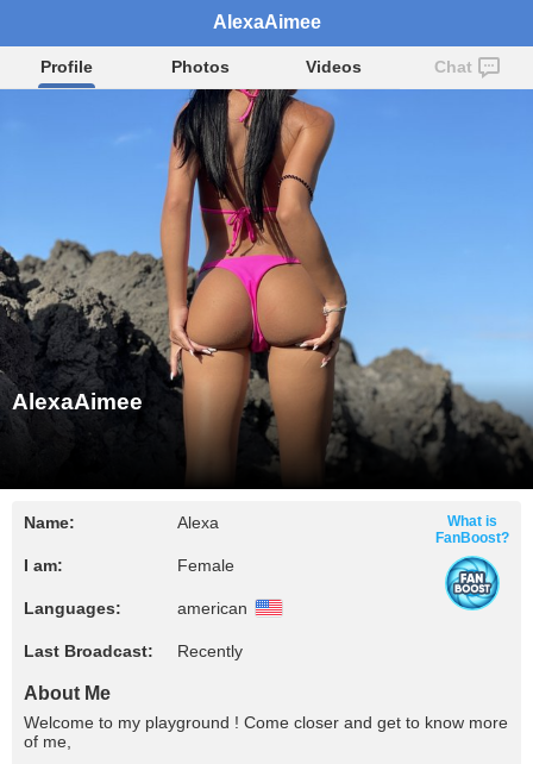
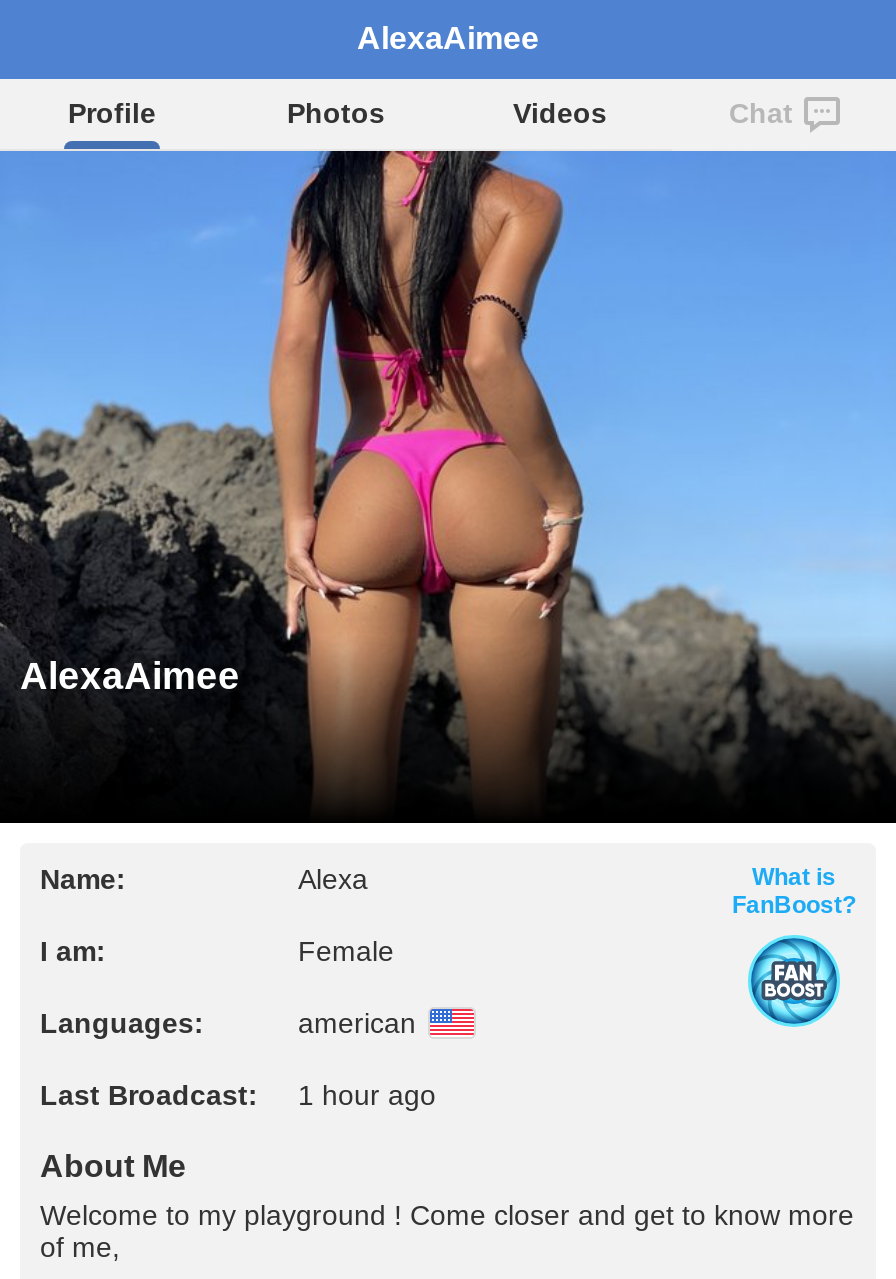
- Recently
+ 1 hour ago
